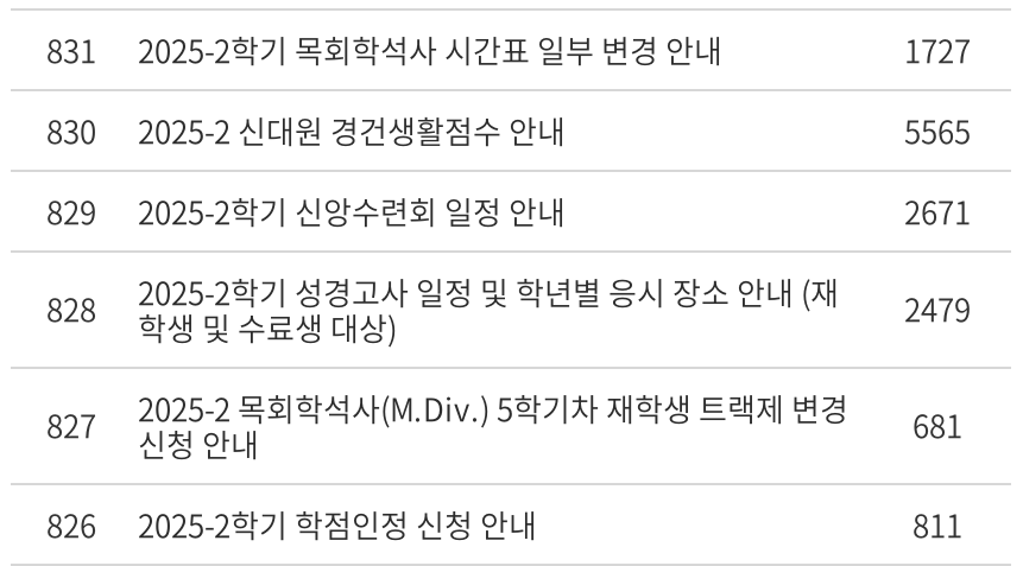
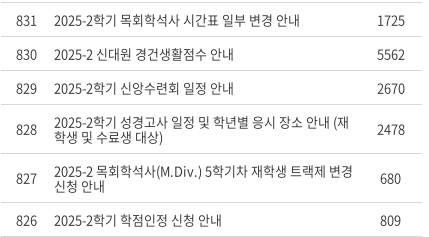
- 1727
+ 1725

- 5565
+ 5562

- 2671
+ 2670

- 828 2025-2학기 성경고사 일정 및 학년별 응시 장소 안내 (재 학생 및 수료생 대상) 2479
+ 828 2025-2학기 성경고사 일정 및 학년별 응시 장소 안내 (재 학생 및 수료생 대상) 2478

- 681
+ 680

- 811
+ 809
